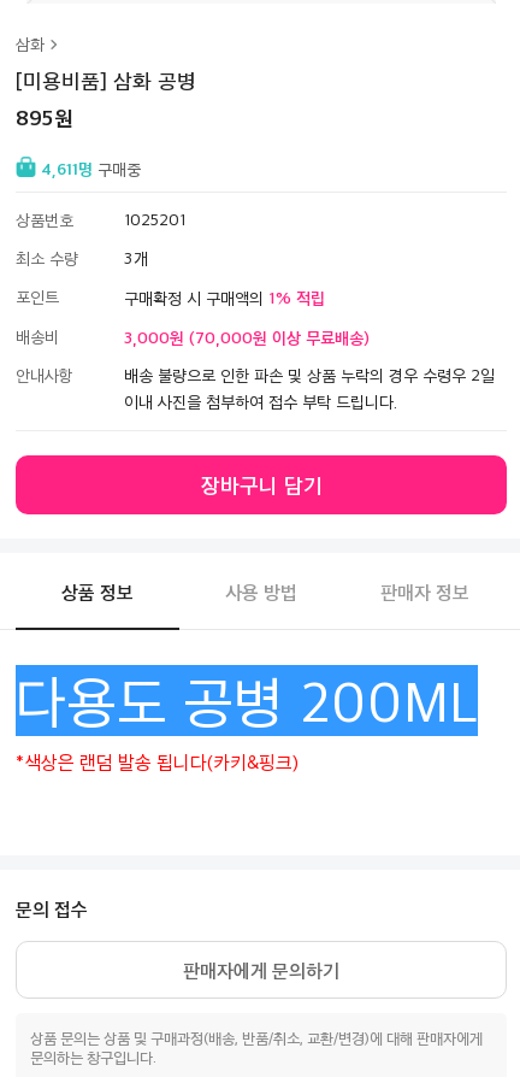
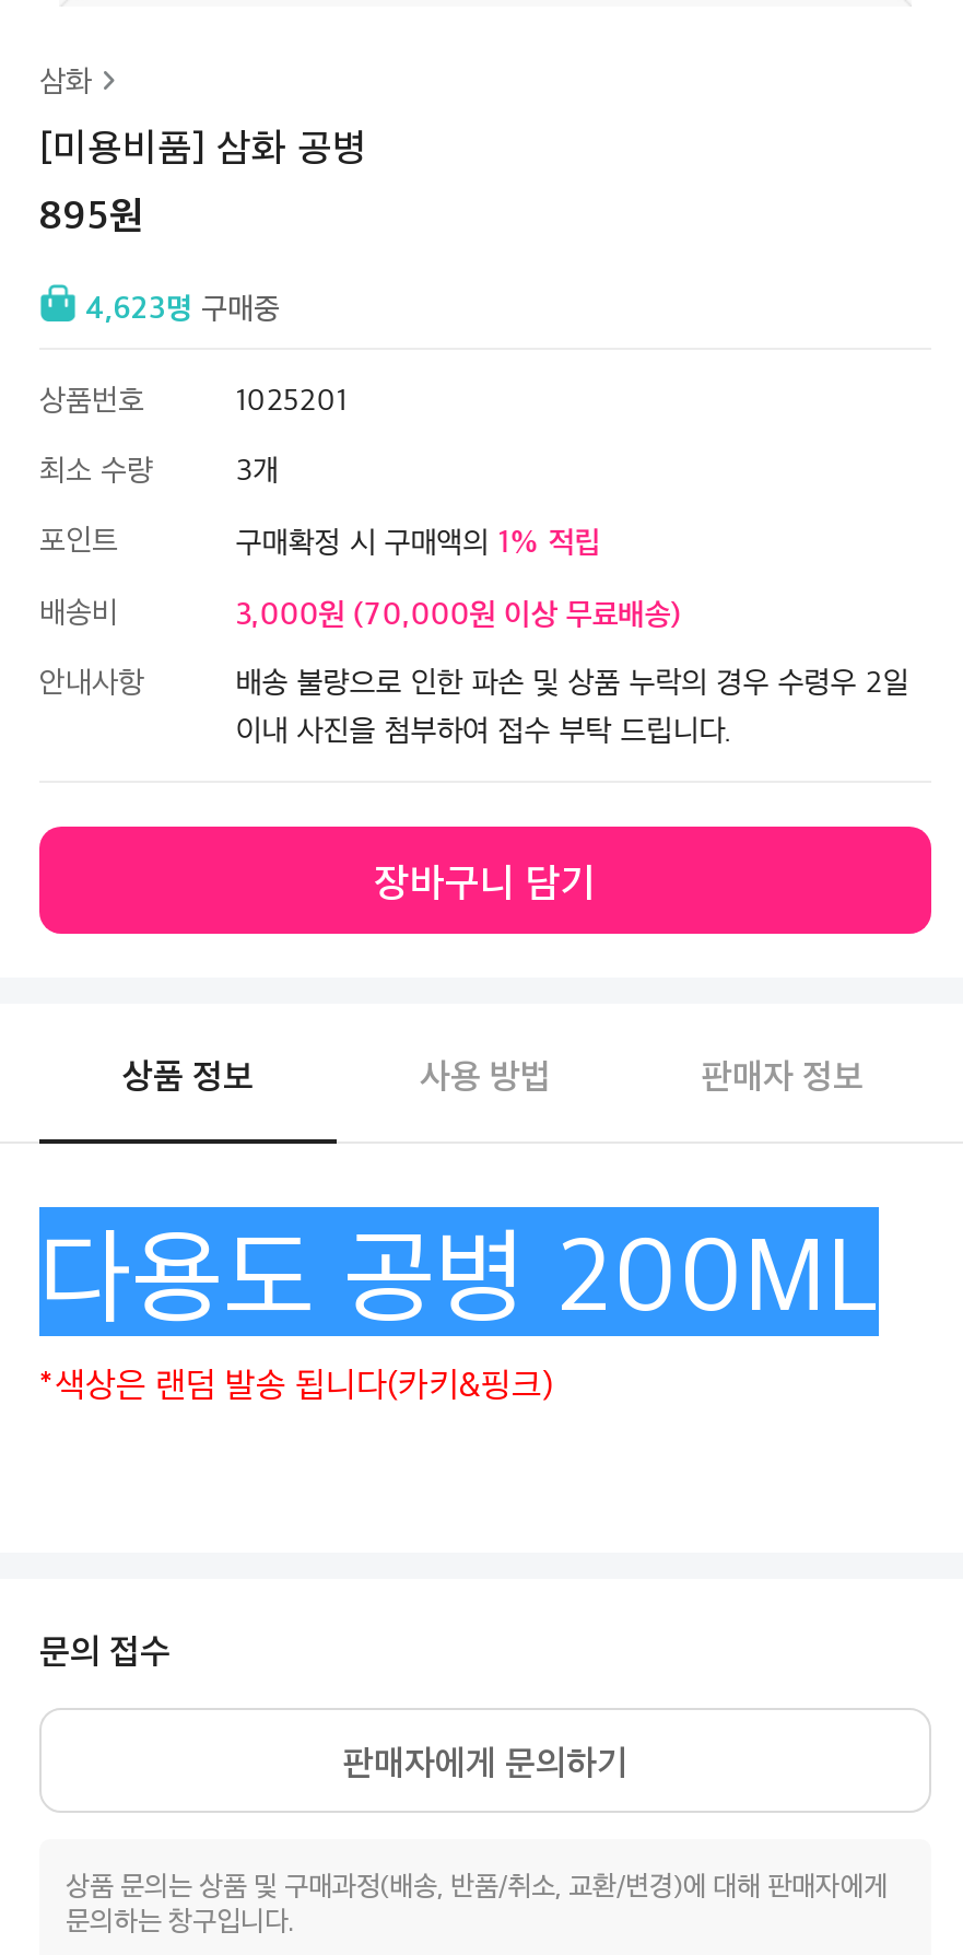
- 4,611 구매중
+ 4,623 구매중
